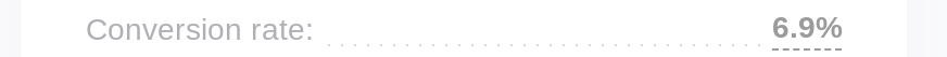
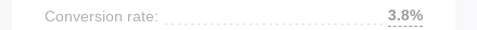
- 6.9%
+ 3.8%
